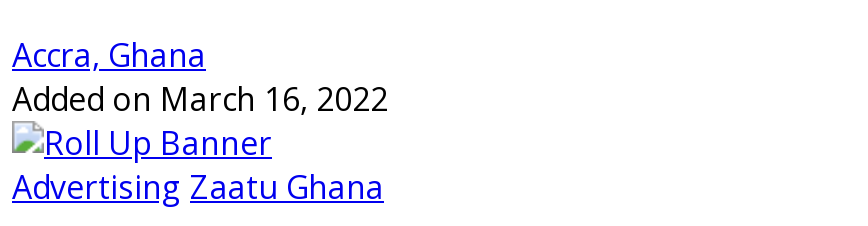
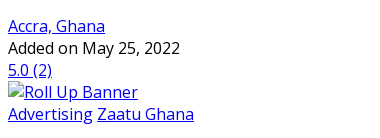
- Added on March 16, 2022
+ Added on May 25, 2022
+ 5.0 (2)
